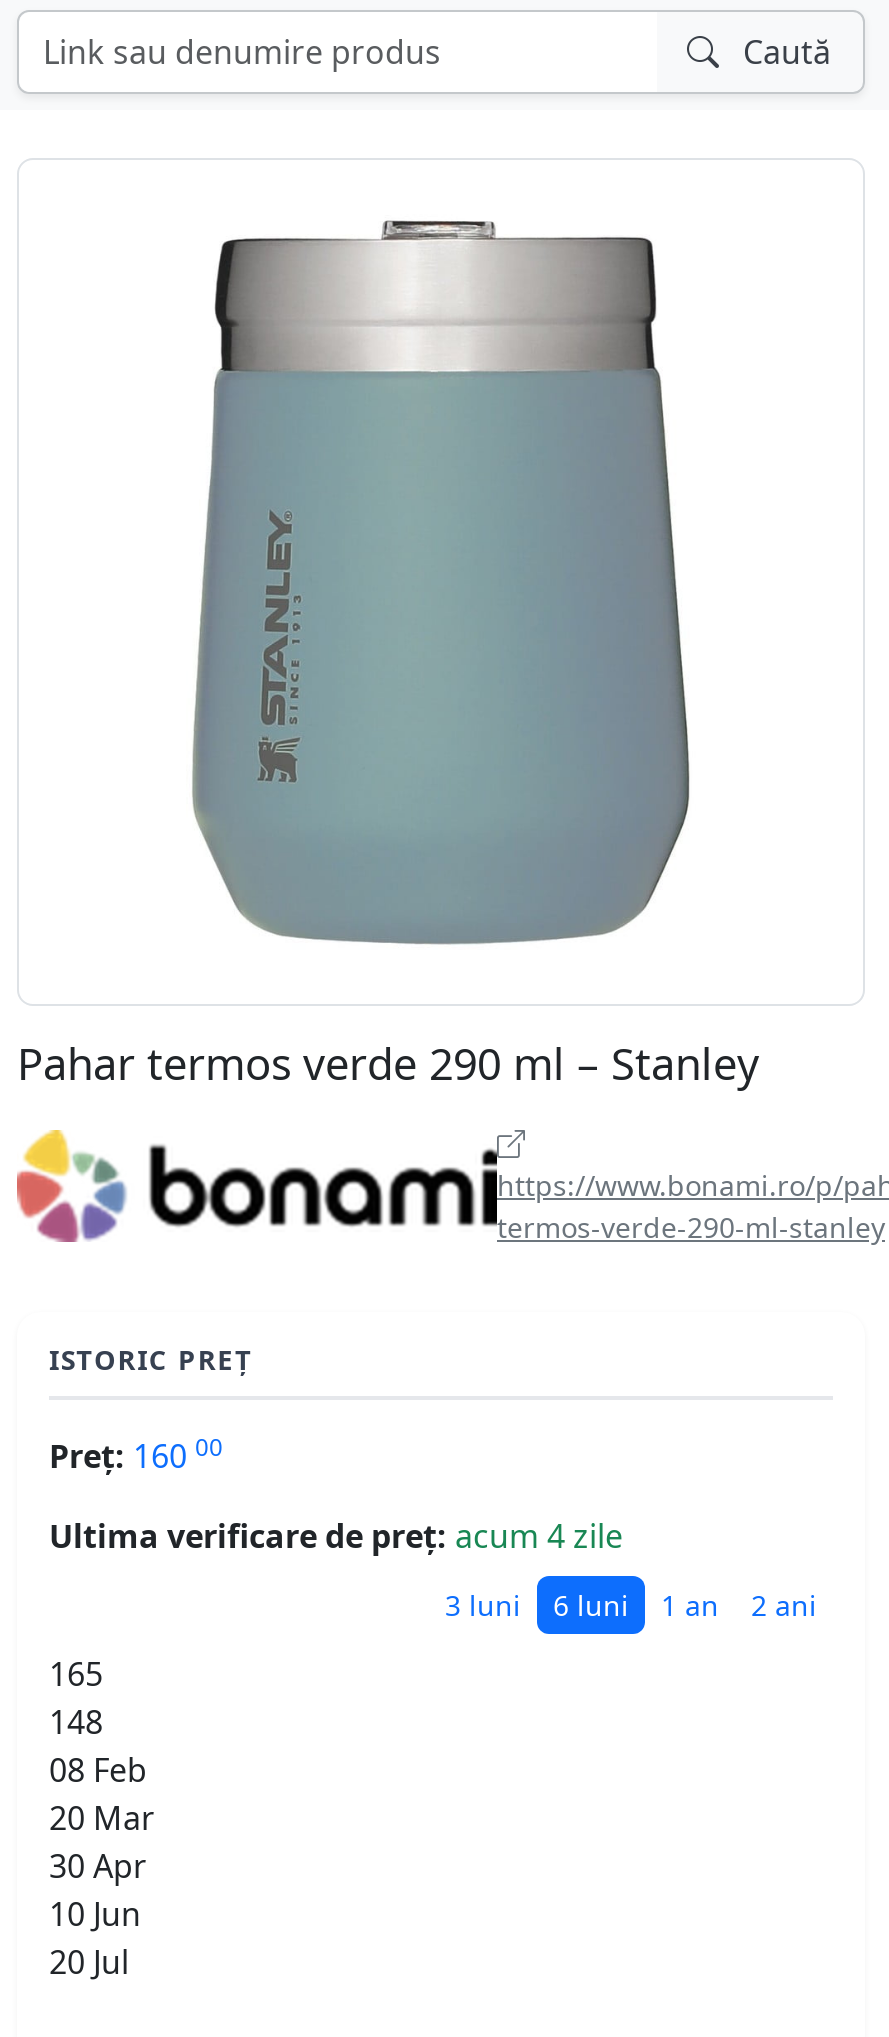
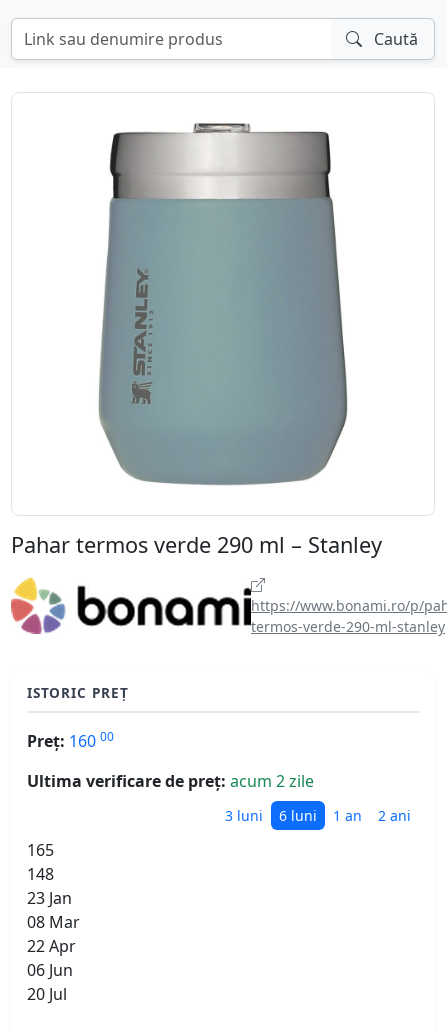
- Ultima verificare de preț: acum 4 zile
+ Ultima verificare de preț: acum 2 zile

- 08 Feb
- 20 Mar
- 30 Apr
- 10 Jun
+ 23 Jan
+ 08 Mar
+ 22 Apr
+ 06 Jun
